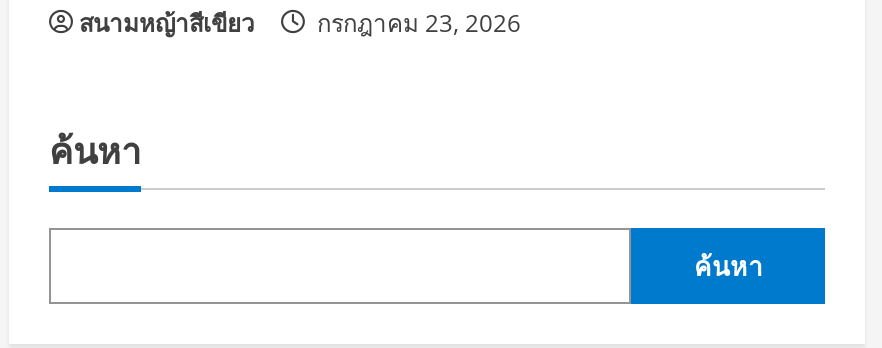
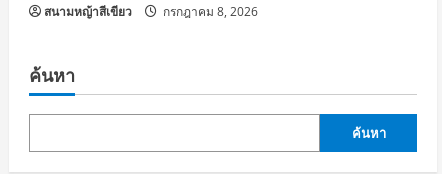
- กรกฎาคม 23, 2026
+ กรกฎาคม 8, 2026
